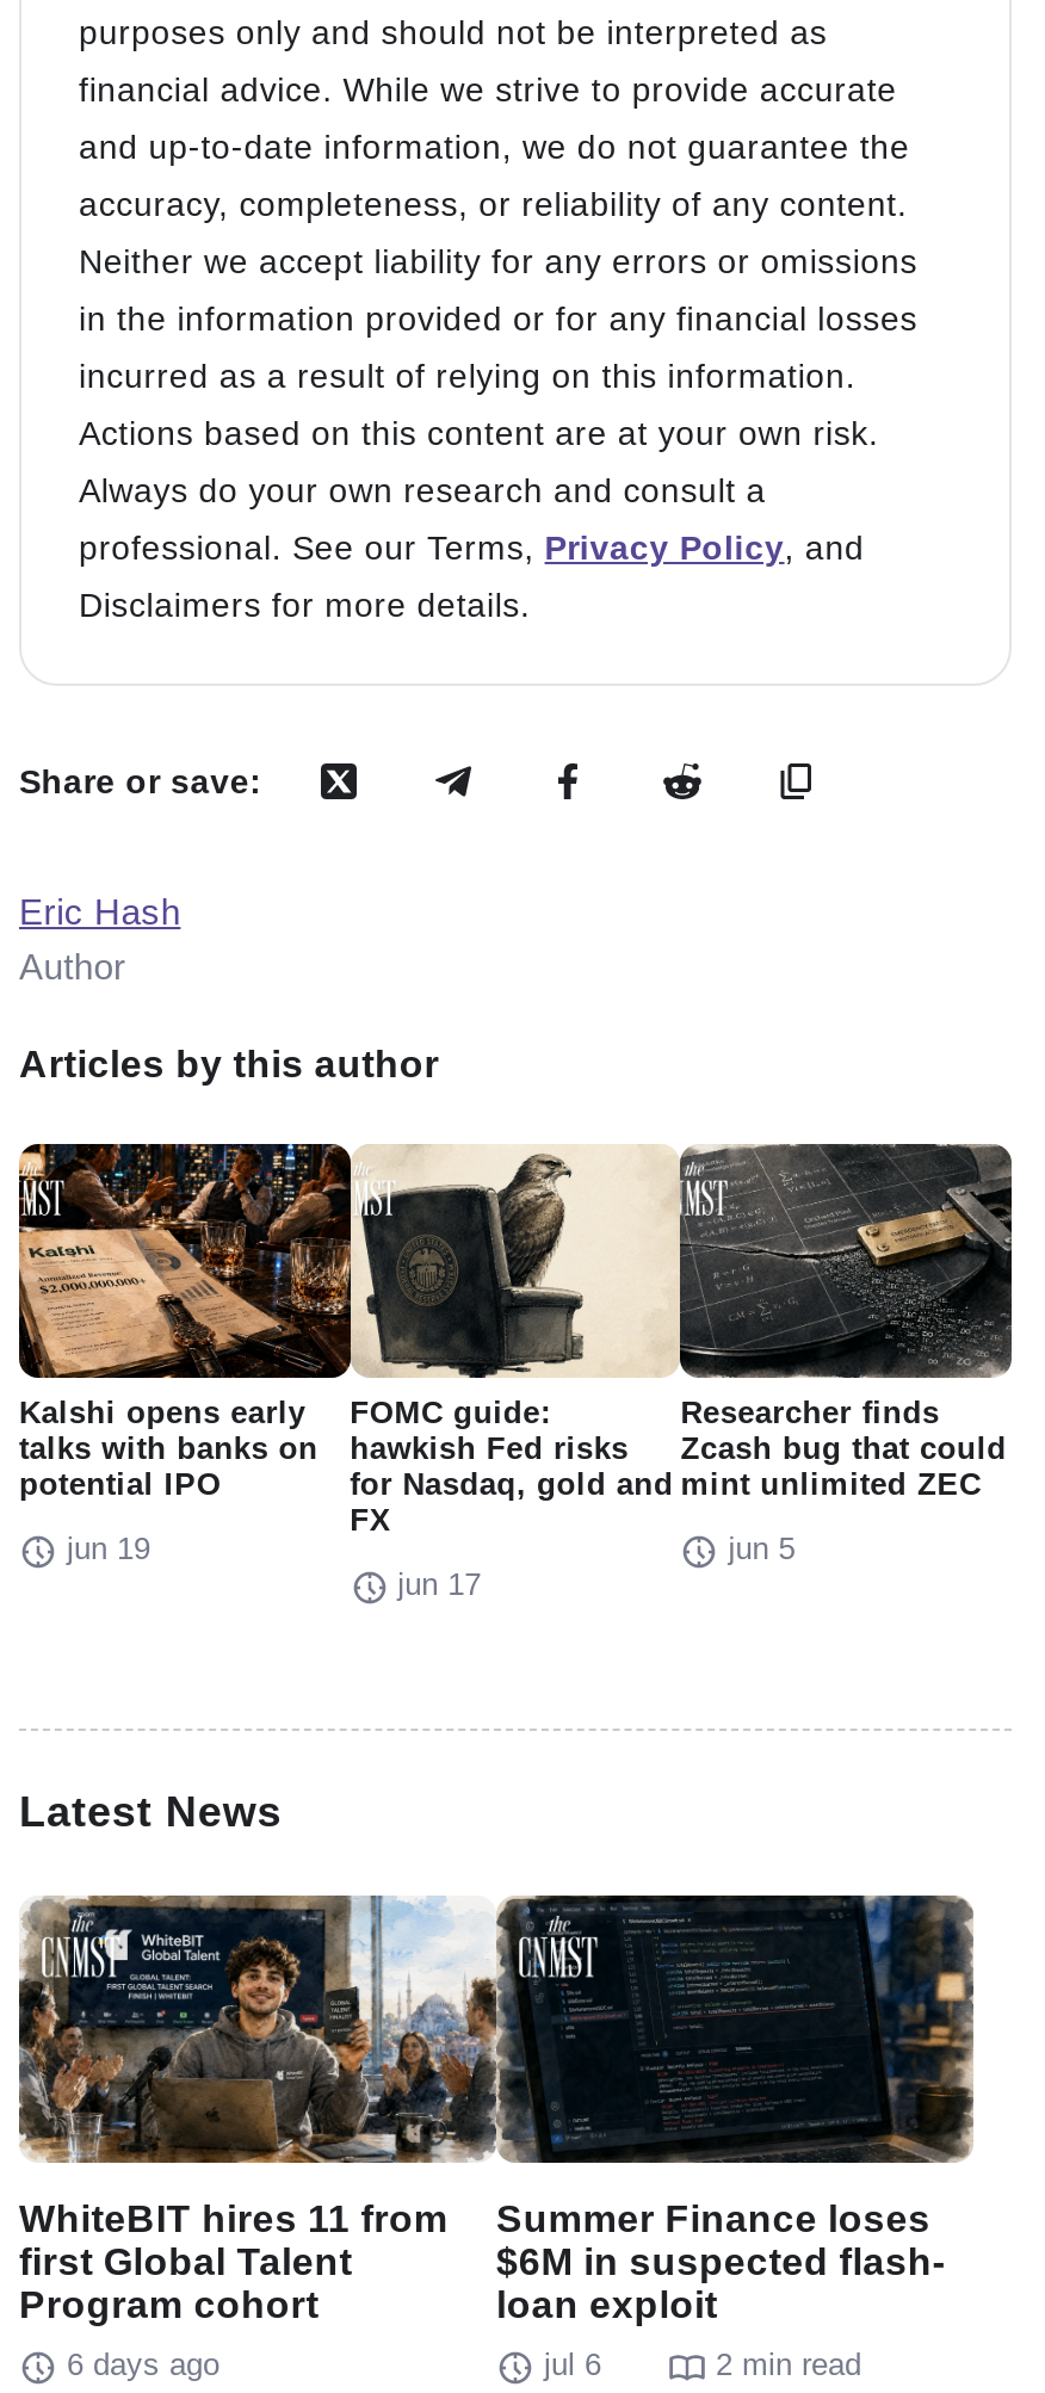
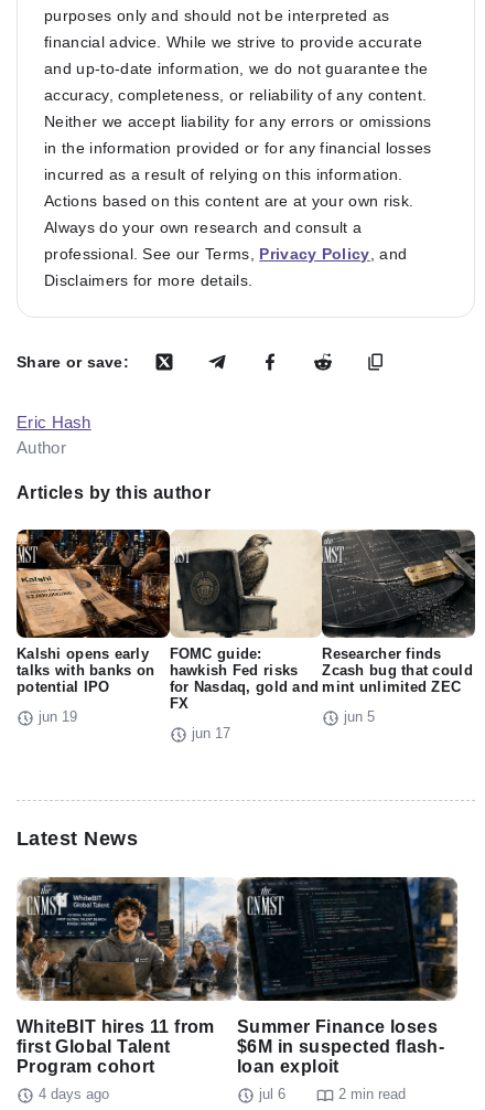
- 6 days ago
+ 4 days ago
